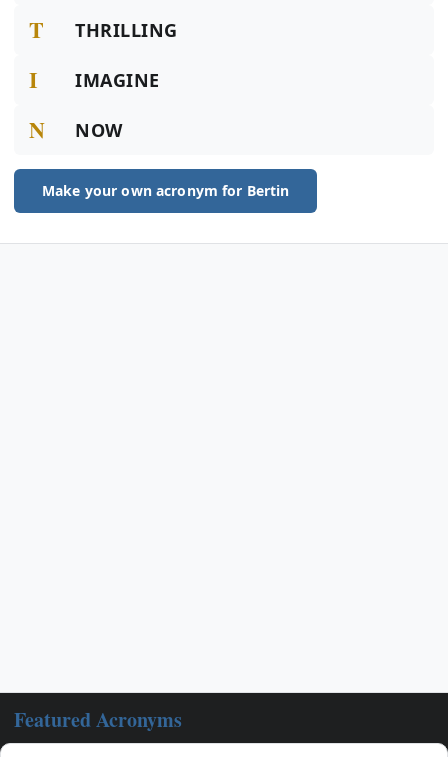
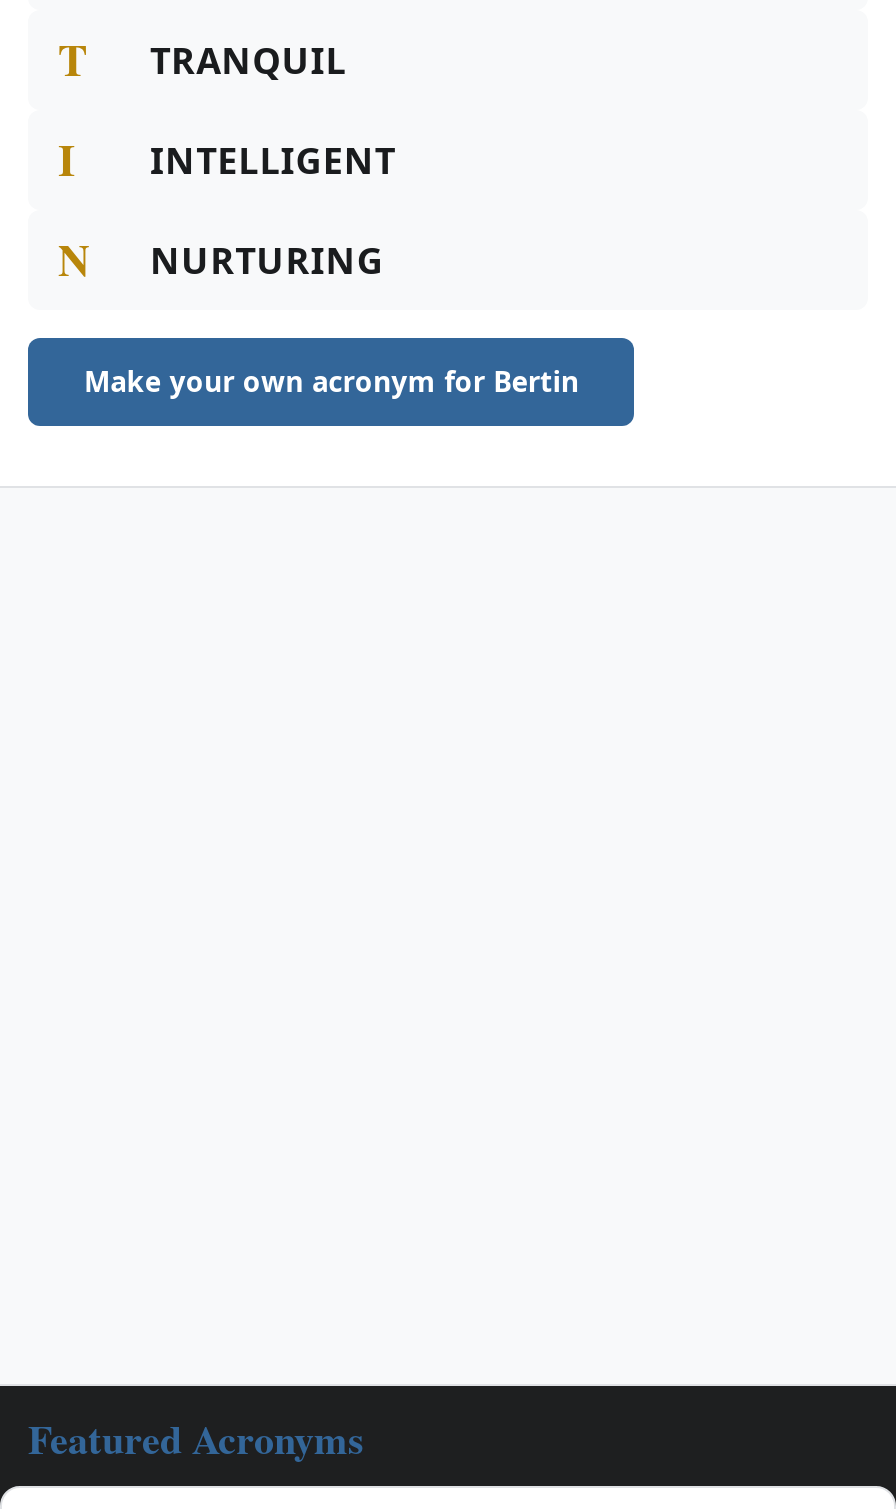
- THRILLING
+ TRANQUIL

- IMAGINE
+ INTELLIGENT

- NOW
+ NURTURING
